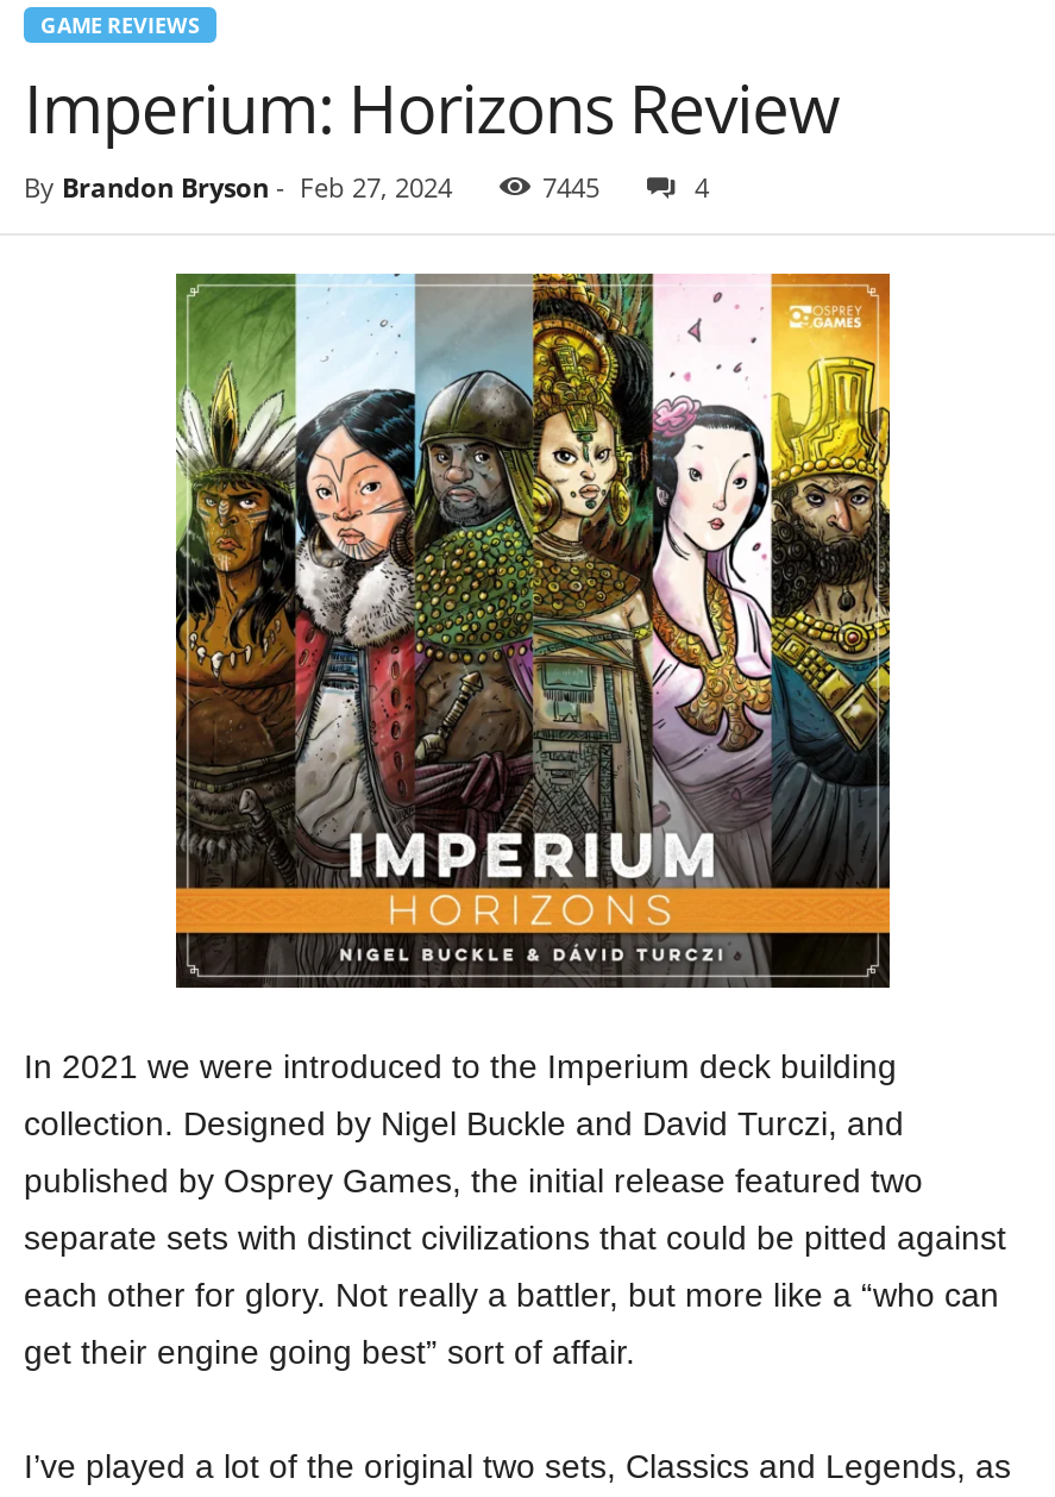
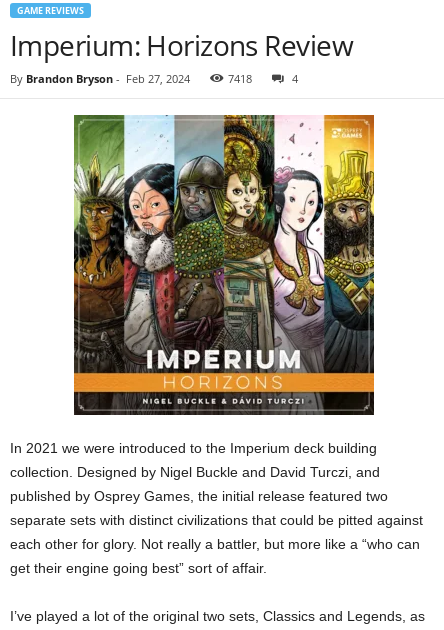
- 7445
+ 7418
